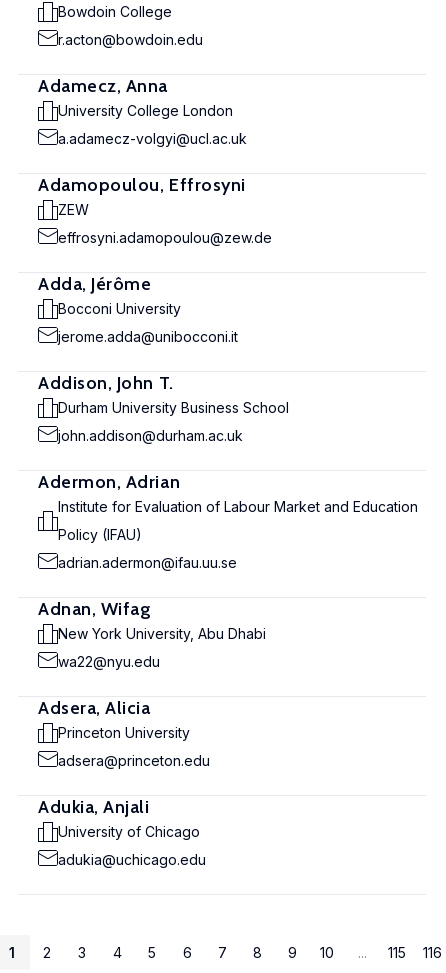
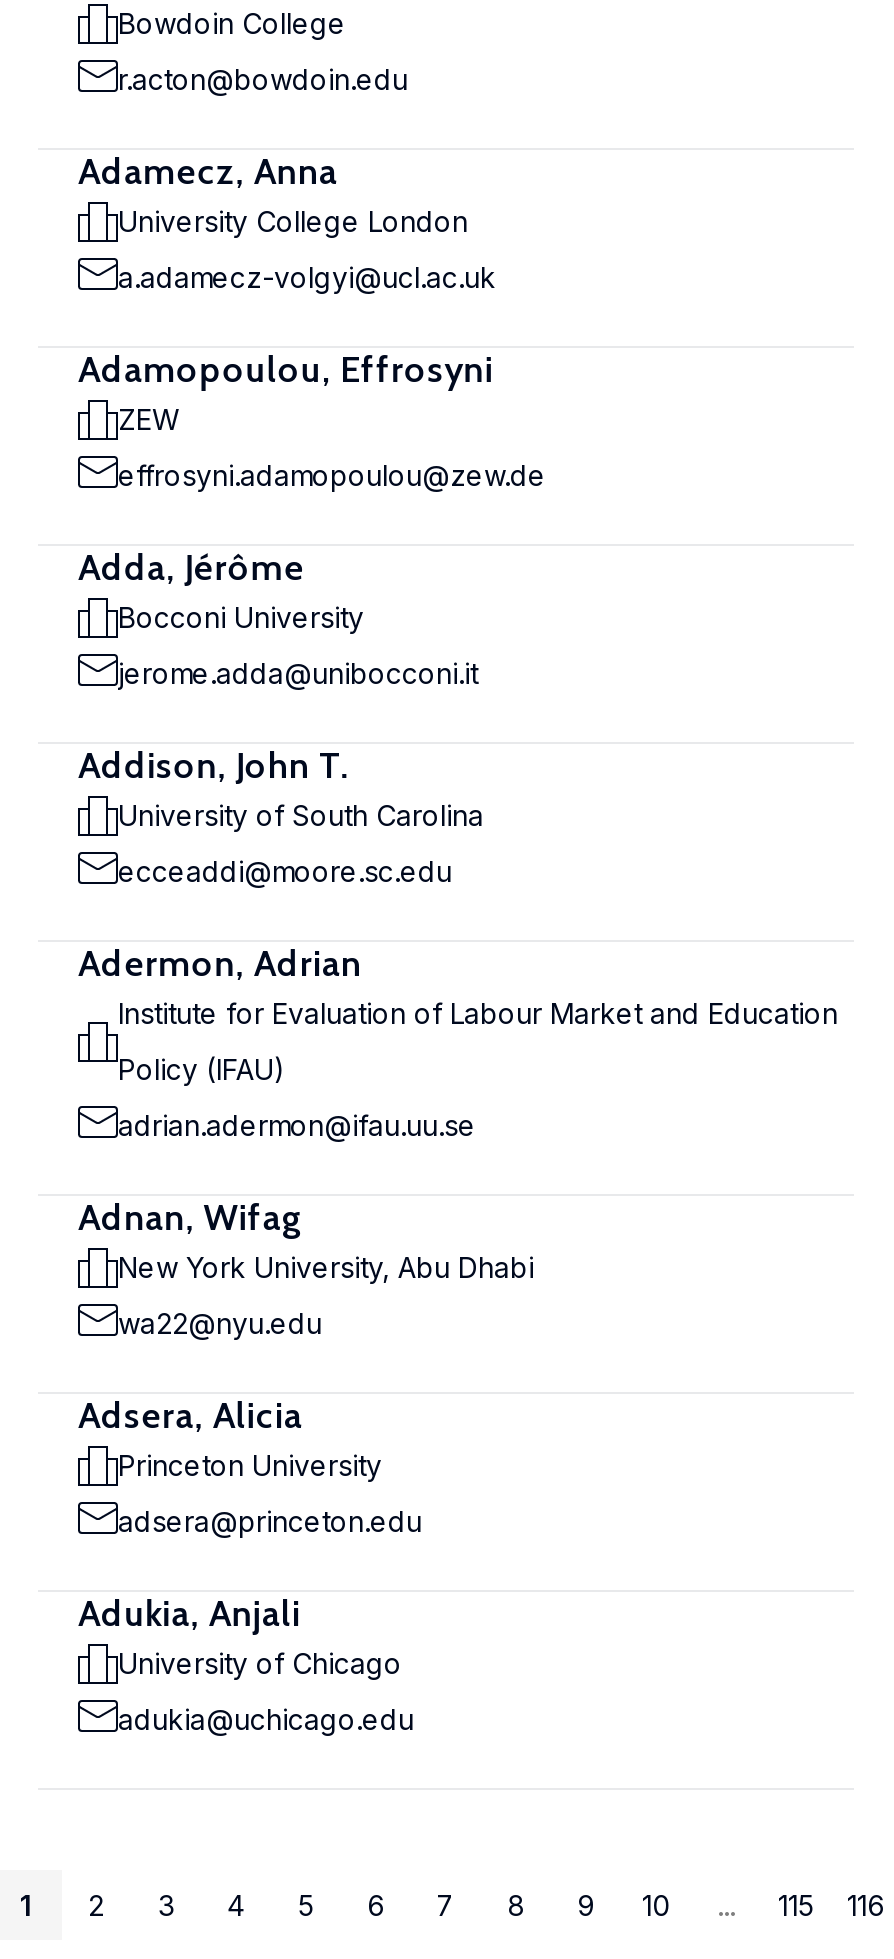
- Durham University Business School
+ University of South Carolina

- john.addison@durham.ac.uk
+ ecceaddi@moore.sc.edu
